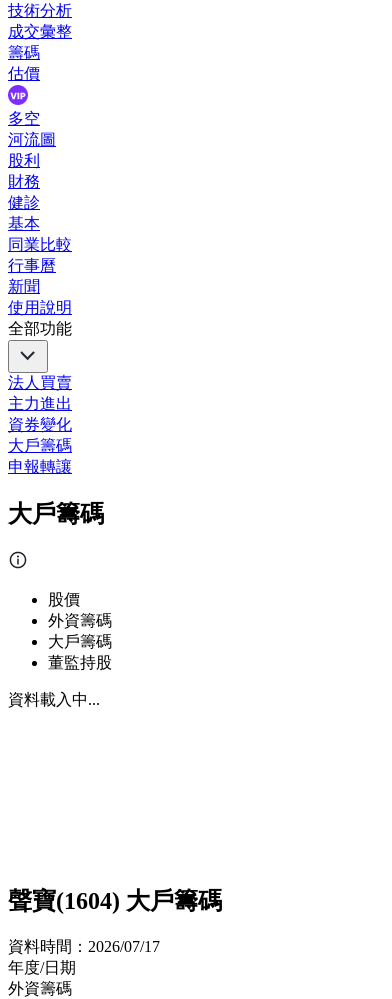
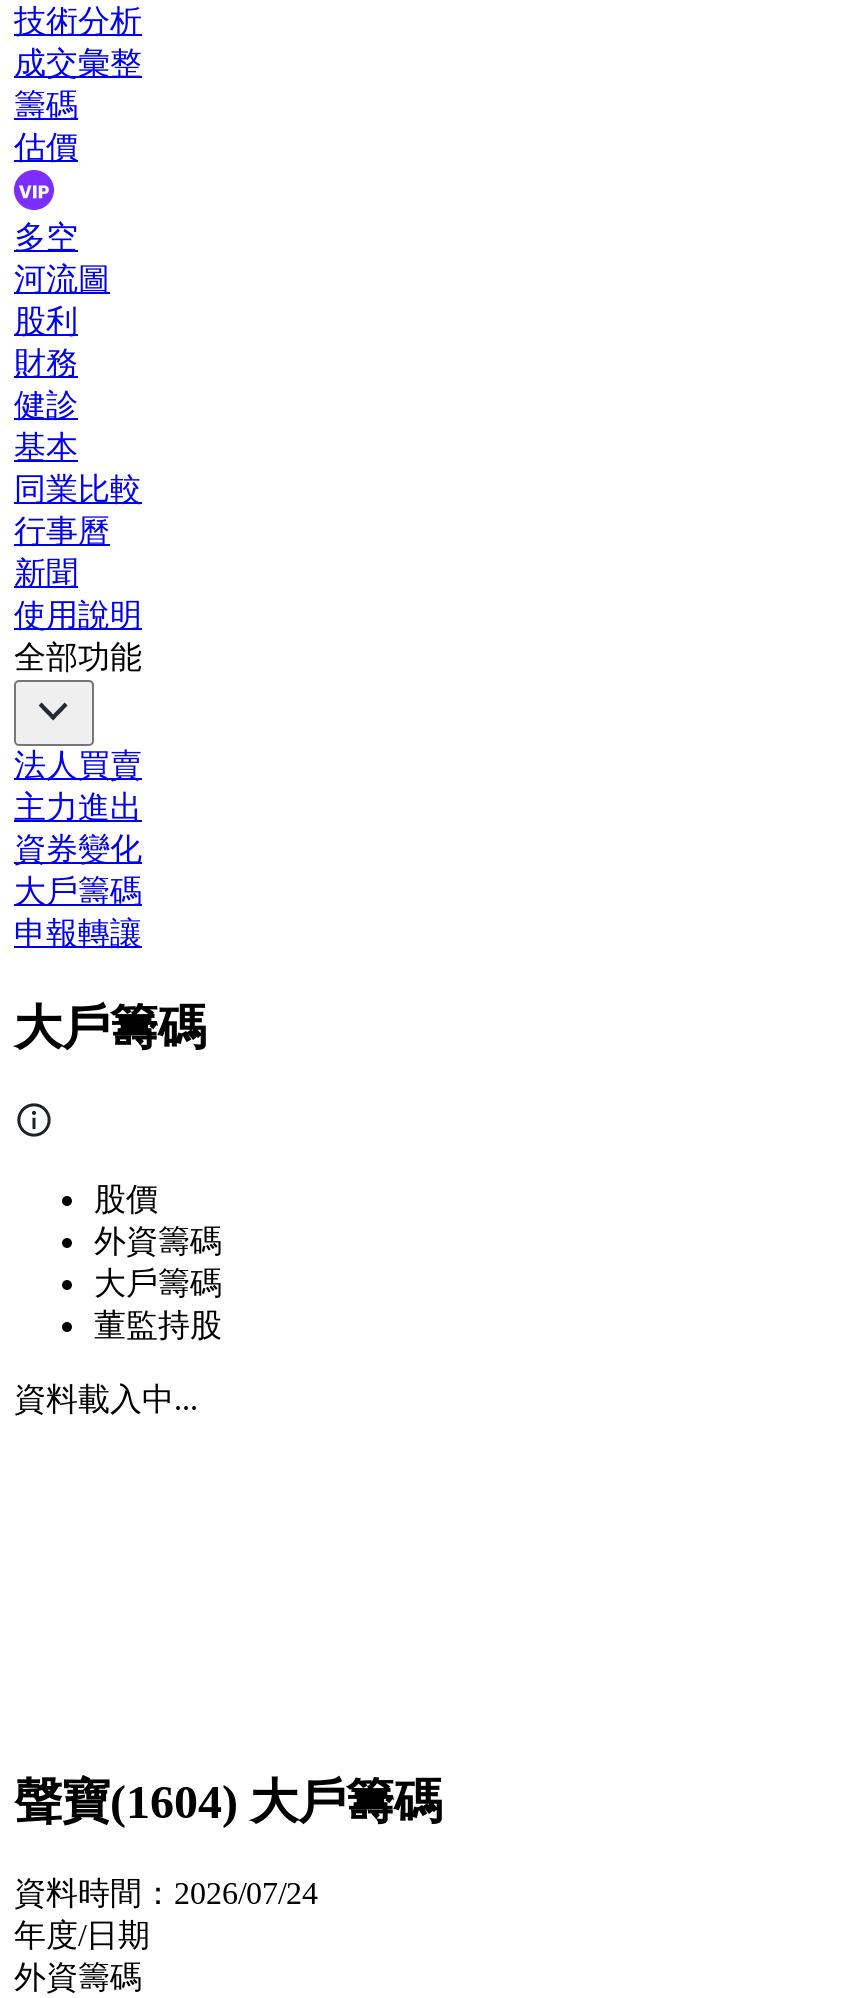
- 資料時間：2026/07/17
+ 資料時間：2026/07/24
